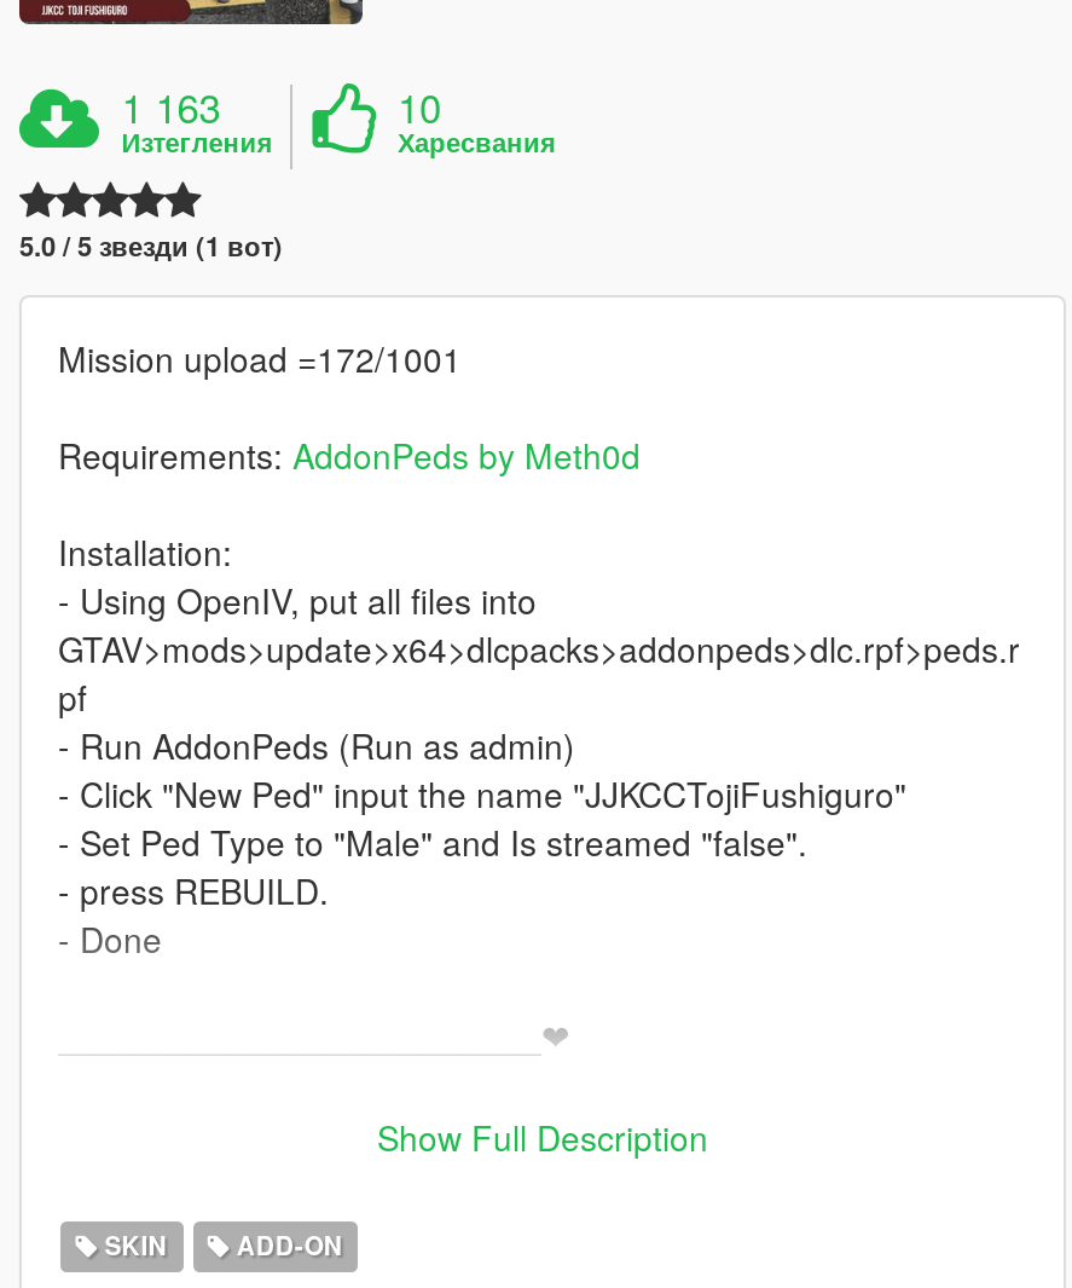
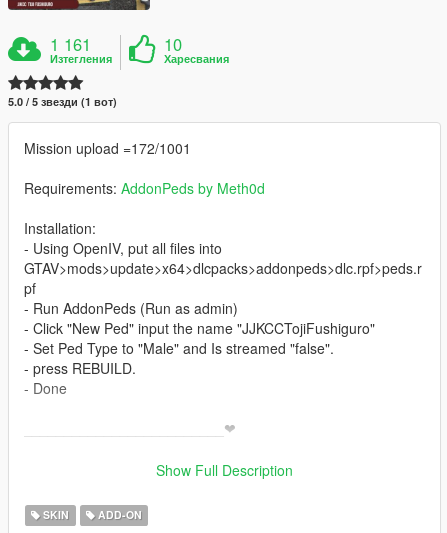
- 1 163
+ 1 161
